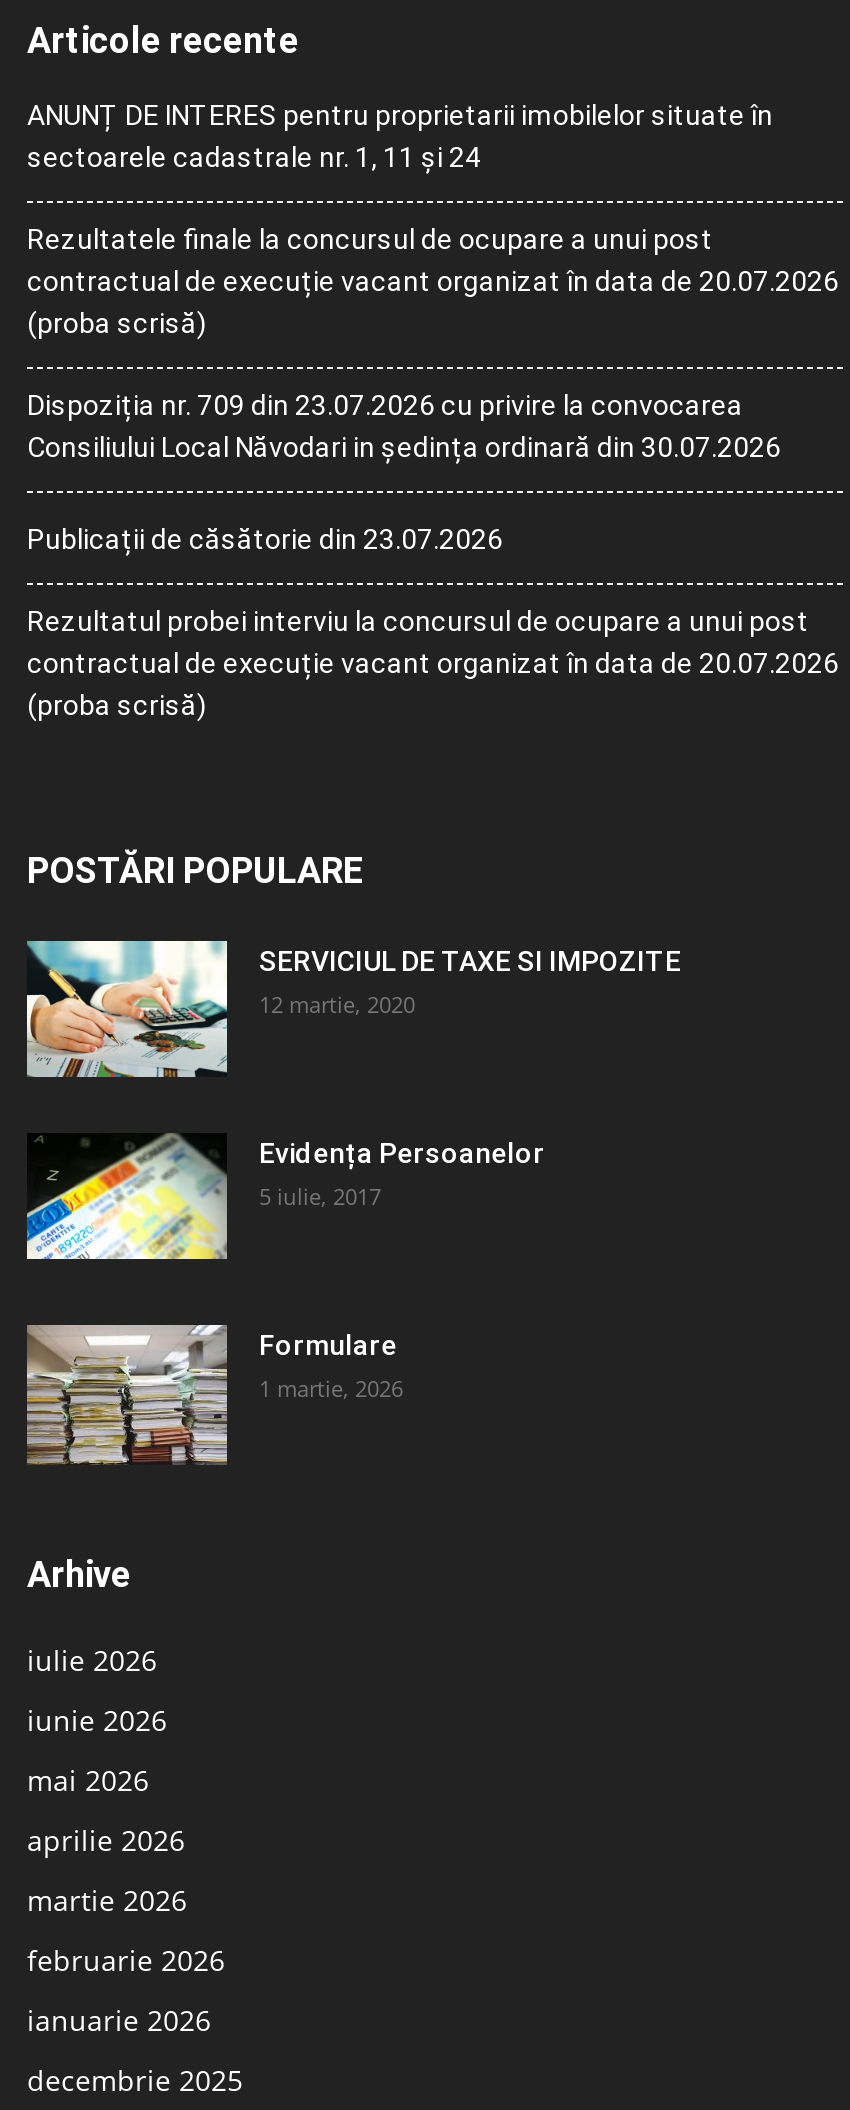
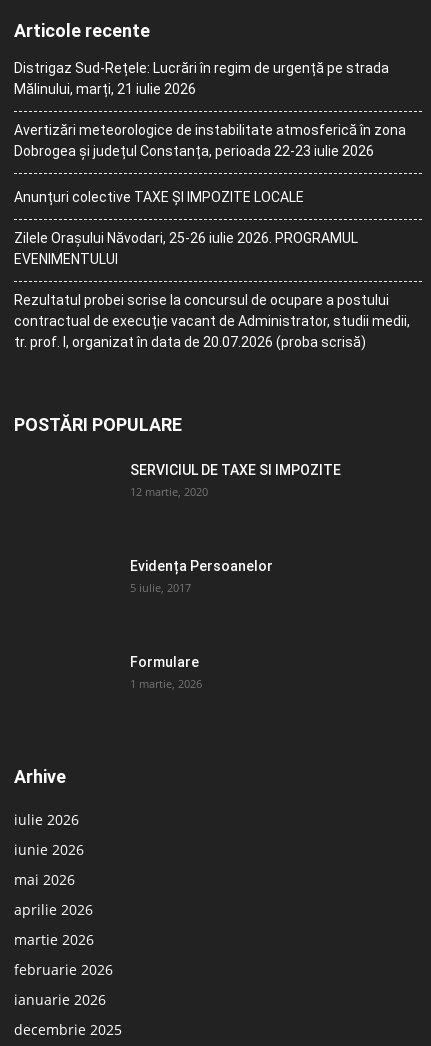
- ANUNȚ DE INTERES pentru proprietarii imobilelor situate în
- sectoarele cadastrale nr. 1, 11 și 24
+ Distrigaz Sud-Rețele: Lucrări în regim de urgență pe strada
+ Mălinului, marți, 21 iulie 2026

- Rezultatele finale la concursul de ocupare a unui post
- contractual de execuție vacant organizat în data de 20.07.2026
- (proba scrisă)
+ Avertizări meteorologice de instabilitate atmosferică în zona
+ Dobrogea și județul Constanța, perioada 22-23 iulie 2026

- Dispoziția nr. 709 din 23.07.2026 cu privire la convocarea
- Consiliului Local Năvodari in ședința ordinară din 30.07.2026
+ Anunțuri colective TAXE ȘI IMPOZITE LOCALE

- Publicații de căsătorie din 23.07.2026
+ Zilele Orașului Năvodari, 25-26 iulie 2026. PROGRAMUL
+ EVENIMENTULUI

- Rezultatul probei interviu la concursul de ocupare a unui post
- contractual de execuție vacant organizat în data de 20.07.2026
- (proba scrisă)
+ Rezultatul probei scrise la concursul de ocupare a postului
+ contractual de execuție vacant de Administrator, studii medii,
+ tr. prof. I, organizat în data de 20.07.2026 (proba scrisă)

- [image]

- [image]

- [image]
